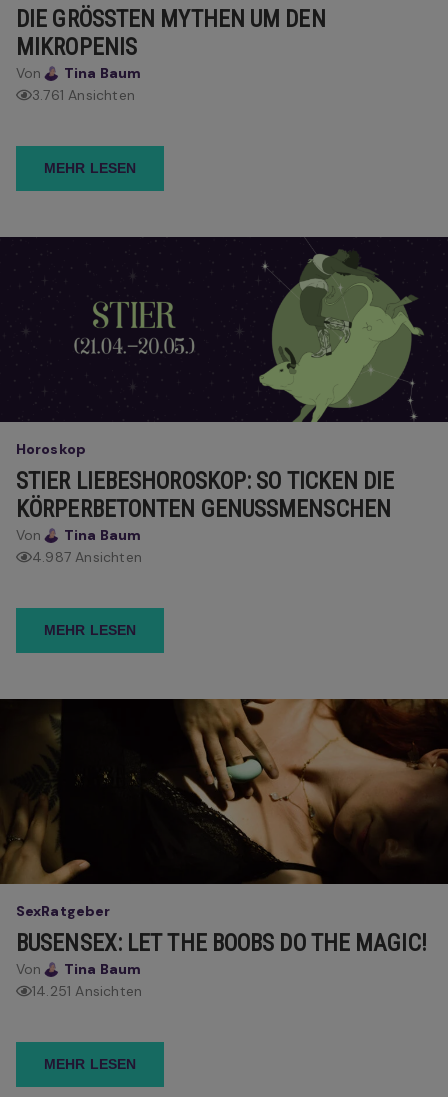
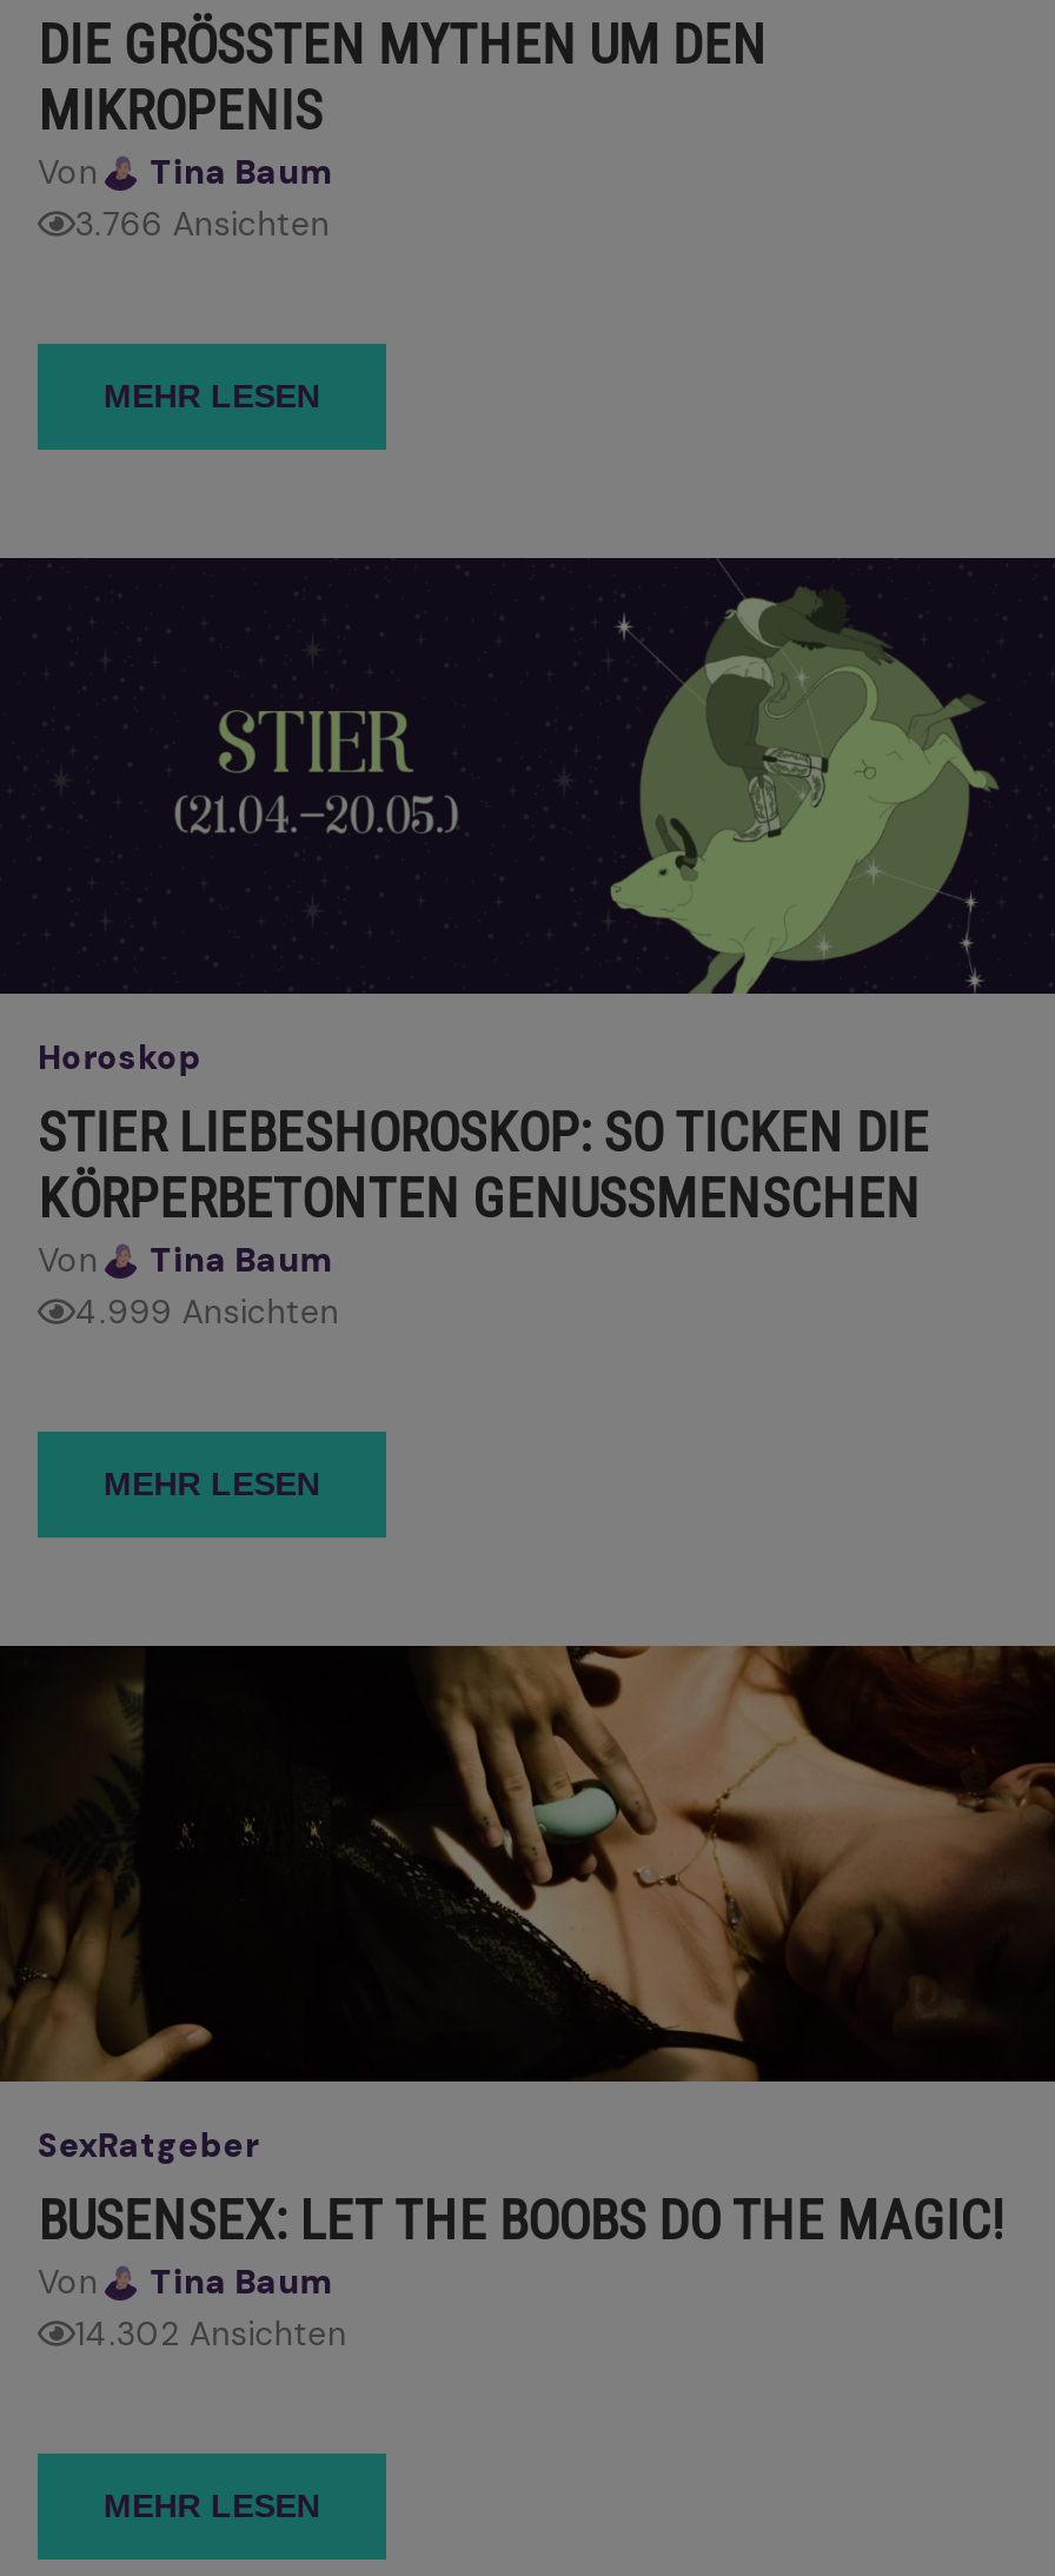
- 3.761 Ansichten
+ 3.766 Ansichten

- 4.987 Ansichten
+ 4.999 Ansichten

- 14.251 Ansichten
+ 14.302 Ansichten
